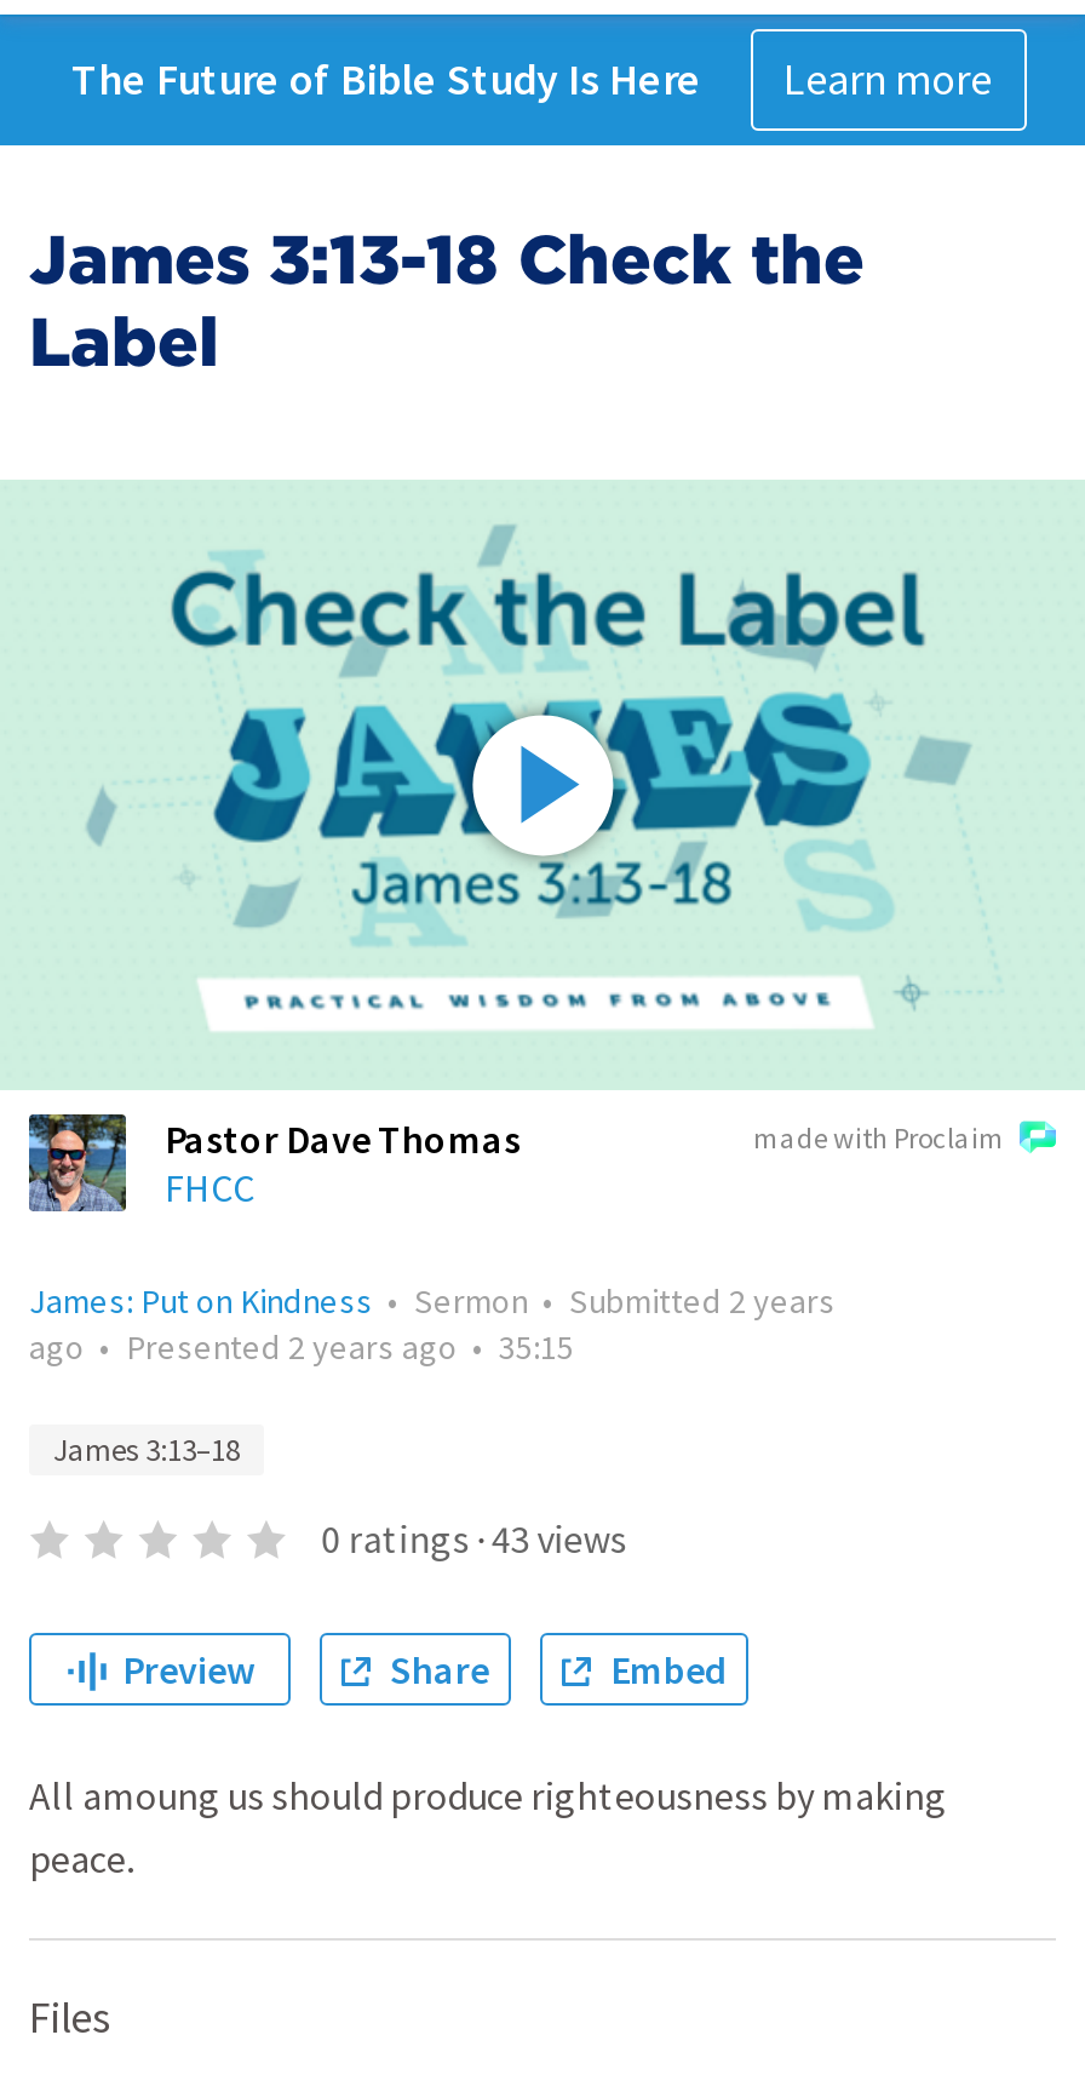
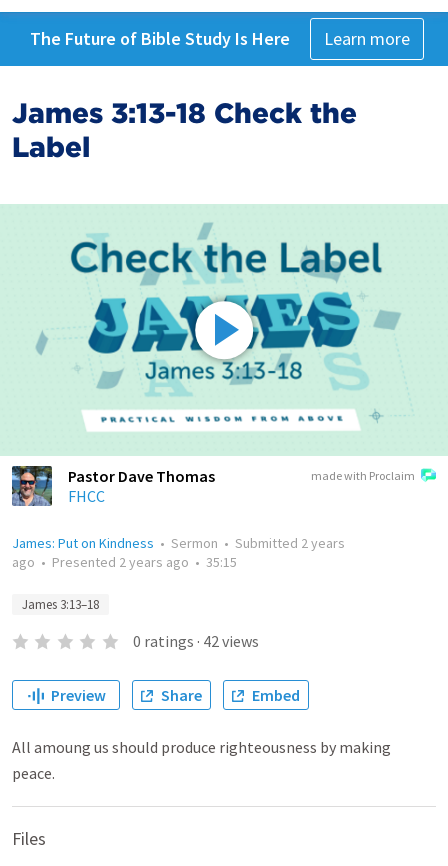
- 0 ratings · 43 views
+ 0 ratings · 42 views
